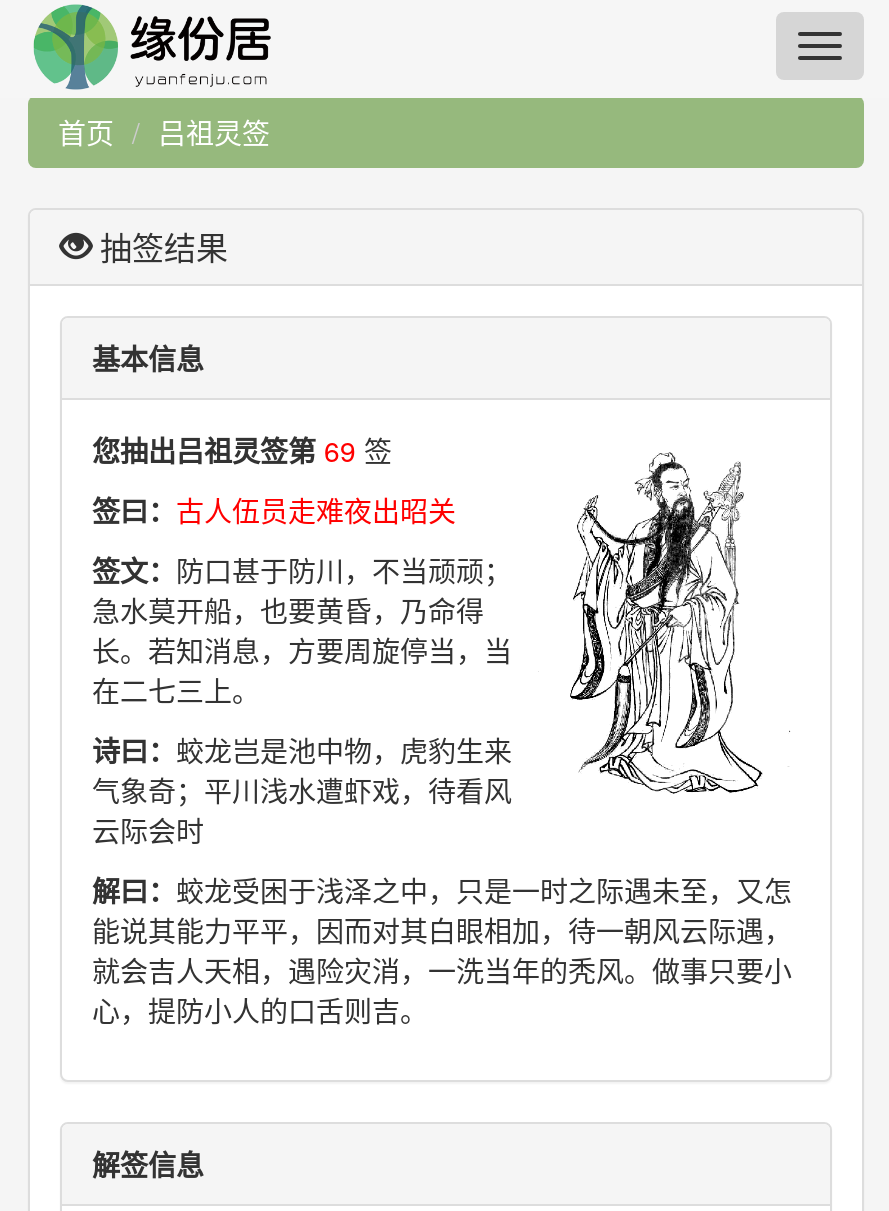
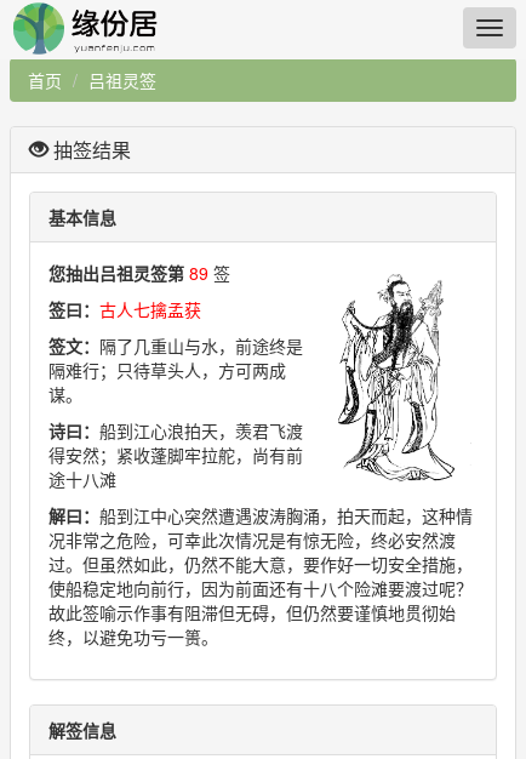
- 您抽出吕祖灵签第69签
+ 您抽出吕祖灵签第89签

- 签曰：古人伍员走难夜出昭关
+ 签曰：古人七擒孟获

- 签文：防口甚于防川，不当顽顽；
- 急水莫开船，也要黄昏，乃命得
- 长。若知消息，方要周旋停当，当
- 在二七三上。
+ 签文：隔了几重山与水，前途终是
+ 隔难行；只待草头人，方可两成
+ 谋。

- 诗曰：蛟龙岂是池中物，虎豹生来
- 气象奇；平川浅水遭虾戏，待看风
- 云际会时
+ 诗曰：船到江心浪拍天，羡君飞渡
+ 得安然；紧收蓬脚牢拉舵，尚有前
+ 途十八滩

- 解曰：蛟龙受困于浅泽之中，只是一时之际遇未至，又怎
- 能说其能力平平，因而对其白眼相加，待一朝风云际遇，
- 就会吉人天相，遇险灾消，一洗当年的秃风。做事只要小
- 心，提防小人的口舌则吉。
+ 解曰：船到江中心突然遭遇波涛胸涌，拍天而起，这种情
+ 况非常之危险，可幸此次情况是有惊无险，终必安然渡
+ 过。但虽然如此，仍然不能大意，要作好一切安全措施，
+ 使船稳定地向前行，因为前面还有十八个险滩要渡过呢？
+ 故此签喻示作事有阻滞但无碍，但仍然要谨慎地贯彻始
+ 终，以避免功亏一篑。
